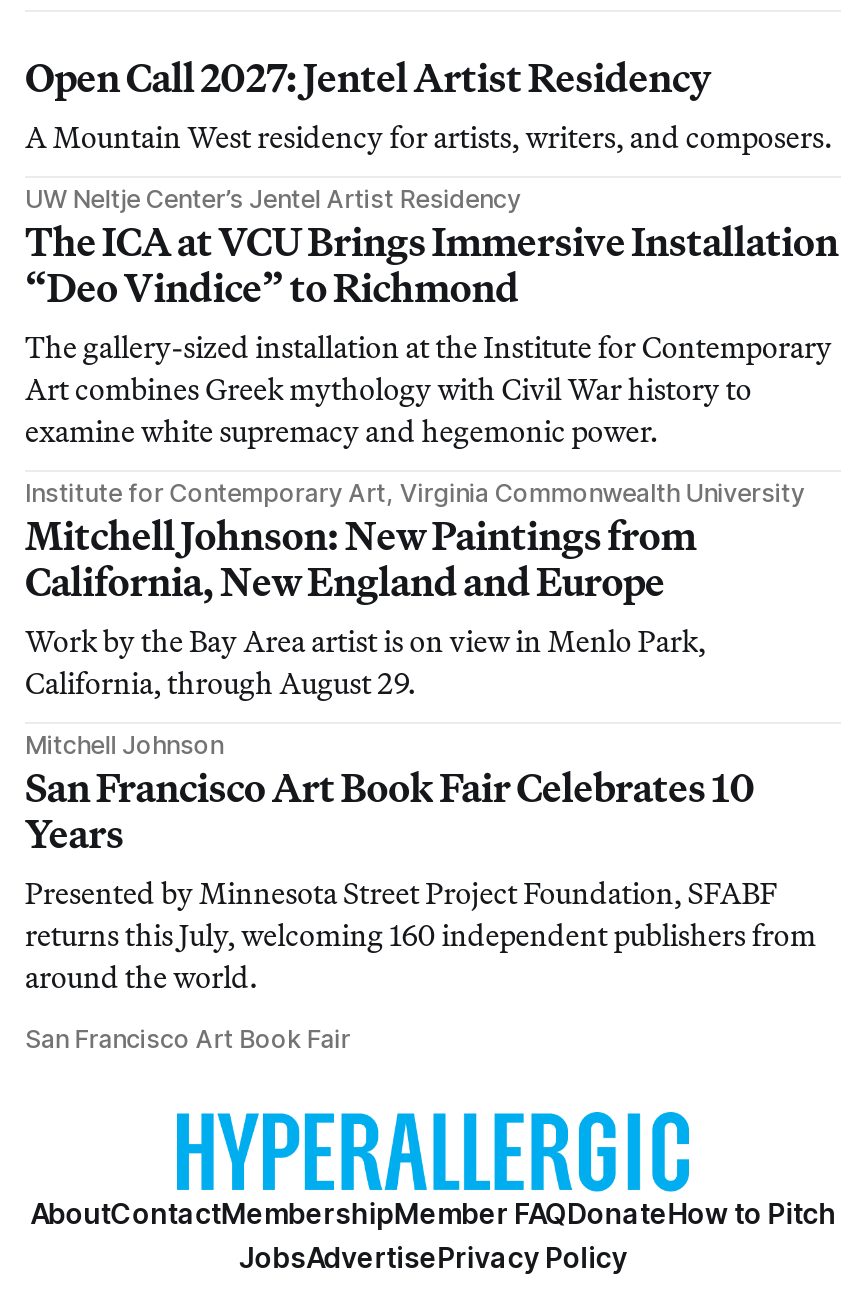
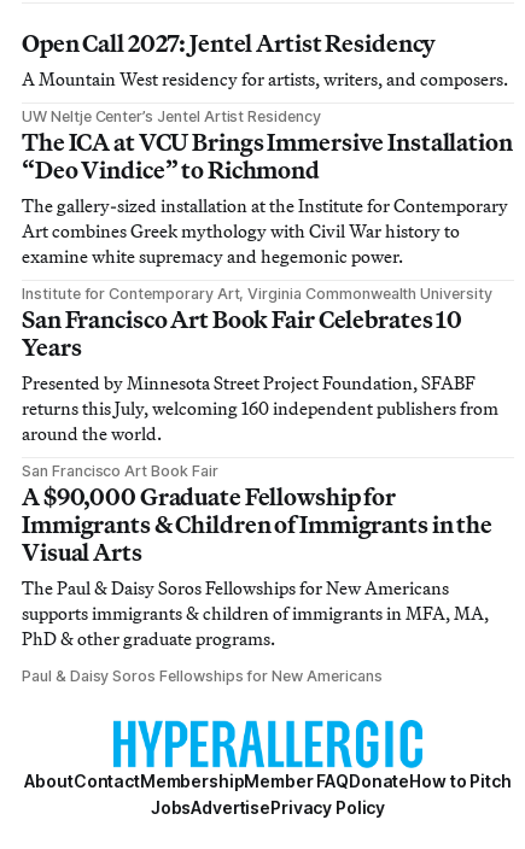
- Mitchell Johnson: New Paintings from
- California, New England and Europe
- Work by the Bay Area artist is on view in Menlo Park,
- California, through August 29.
- Mitchell Johnson

moved up: San Francisco Art Book Fair Celebrates 10 | Years | Presented by Minnesota Street Project Foundation, SFABF | returns this July, welcoming 160 independent publishers from | around the world. | San Francisco Art Book Fair

+ A $90,000 Graduate Fellowship for
+ Immigrants & Children of Immigrants in the
+ Visual Arts
+ The Paul & Daisy Soros Fellowships for New Americans
+ supports immigrants & children of immigrants in MFA, MA,
+ PhD & other graduate programs.
+ Paul & Daisy Soros Fellowships for New Americans
